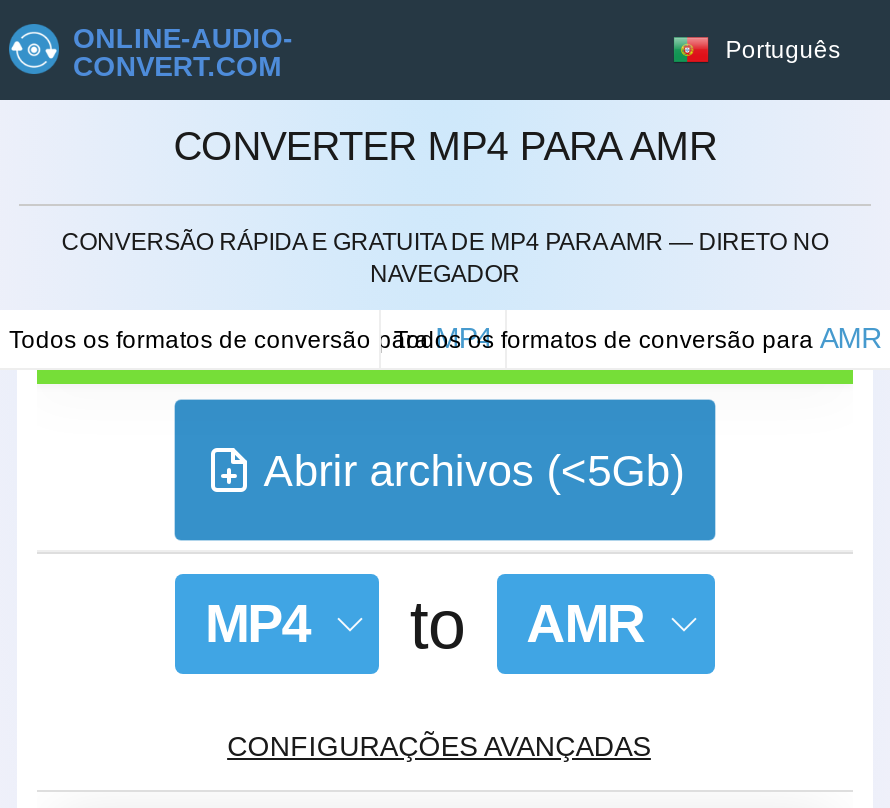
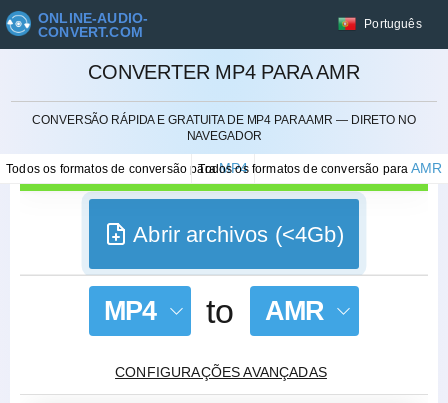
- Abrir archivos (<5Gb)
+ Abrir archivos (<4Gb)
